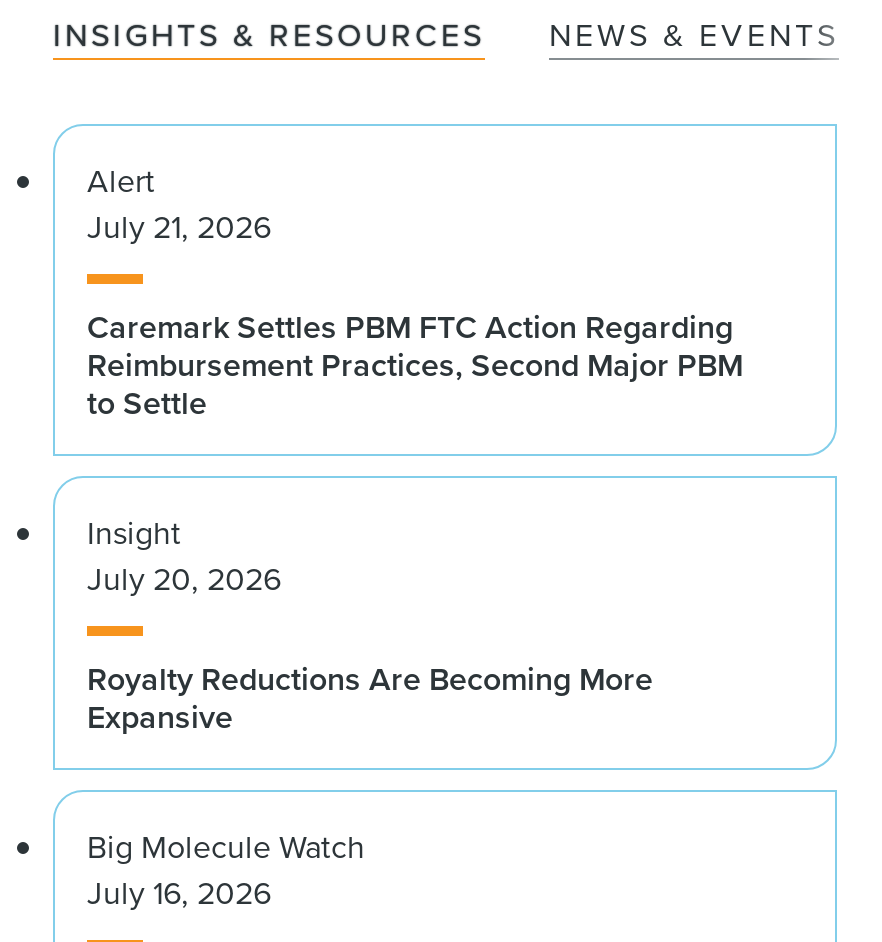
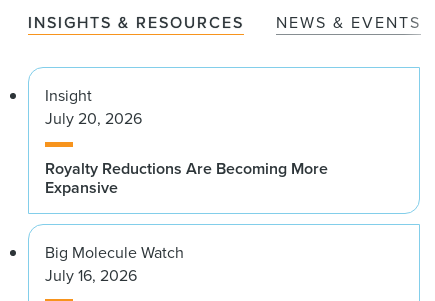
- Alert
- July 21, 2026
- Caremark Settles PBM FTC Action Regarding
- Reimbursement Practices, Second Major PBM
- to Settle
